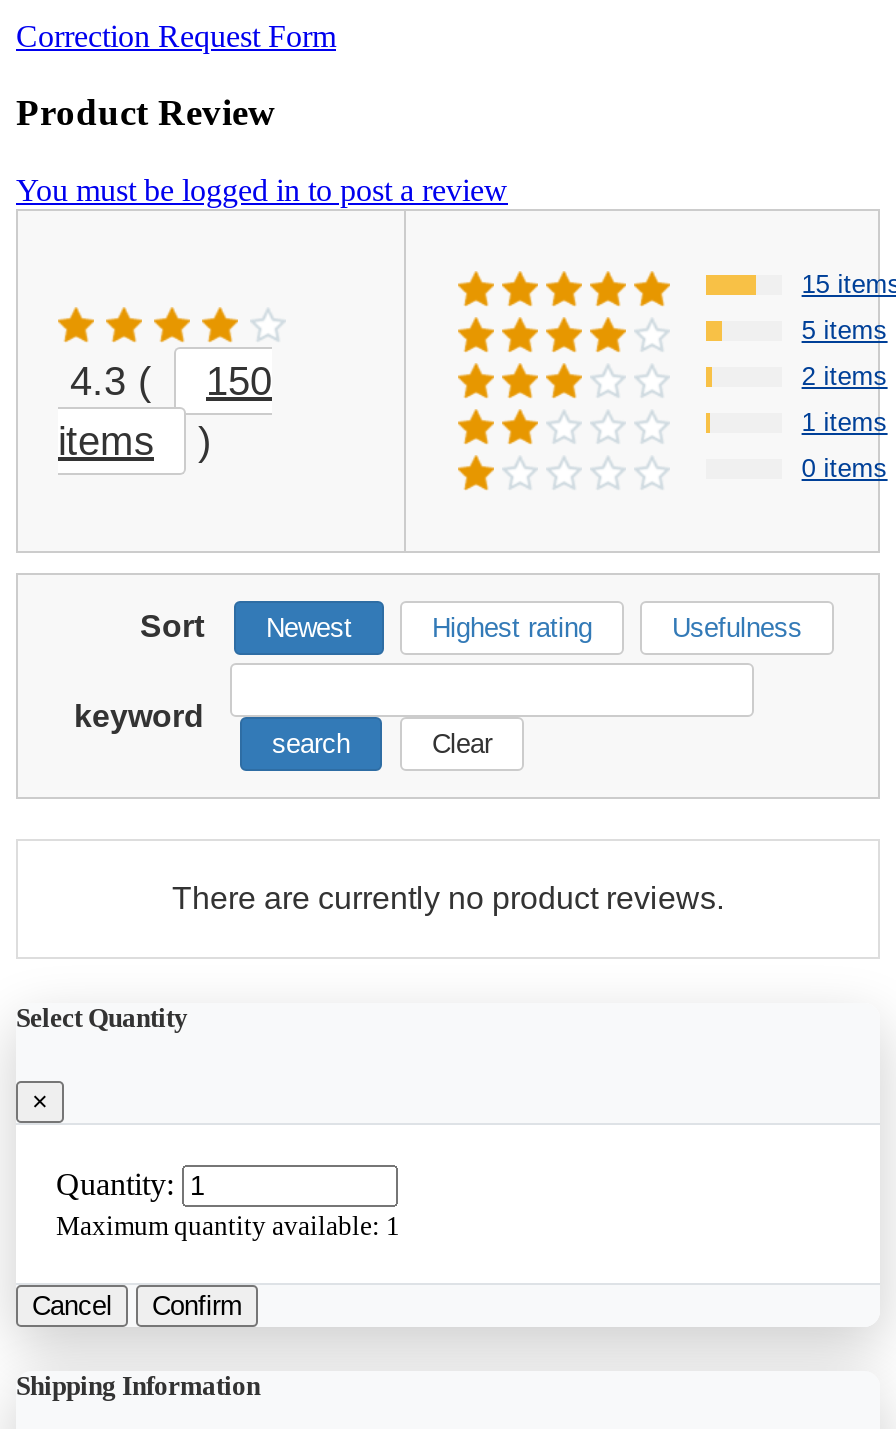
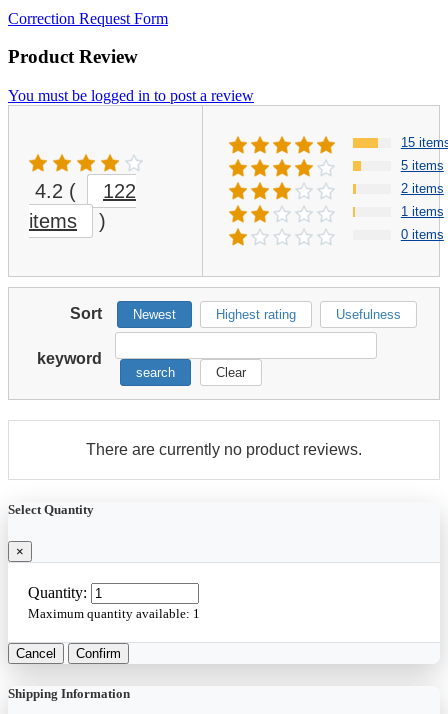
- 4.3 (
+ 4.2 (

- 150
+ 122
